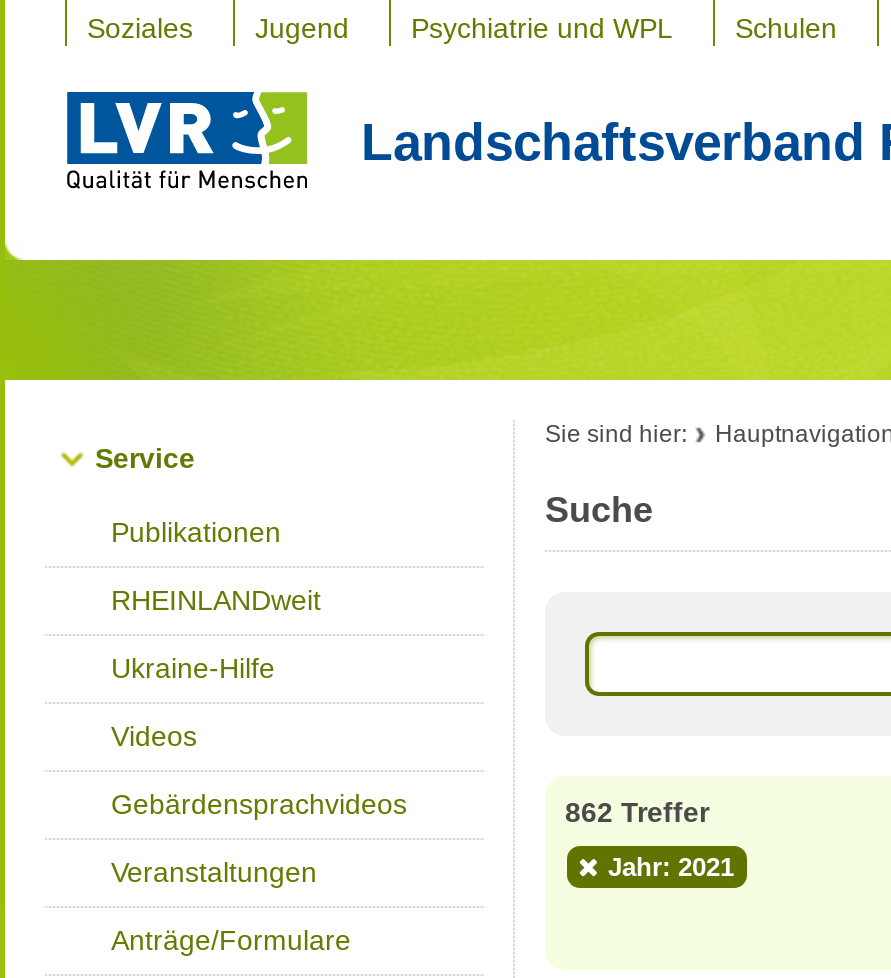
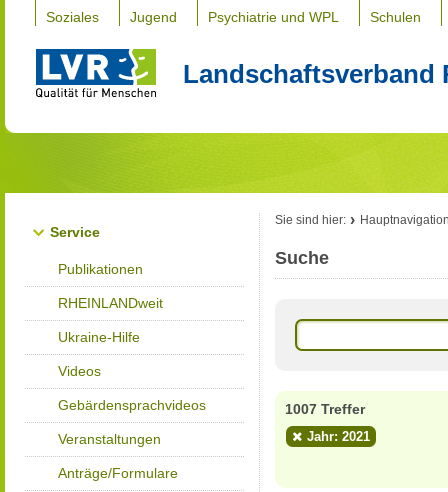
- 862 Treffer
+ 1007 Treffer
